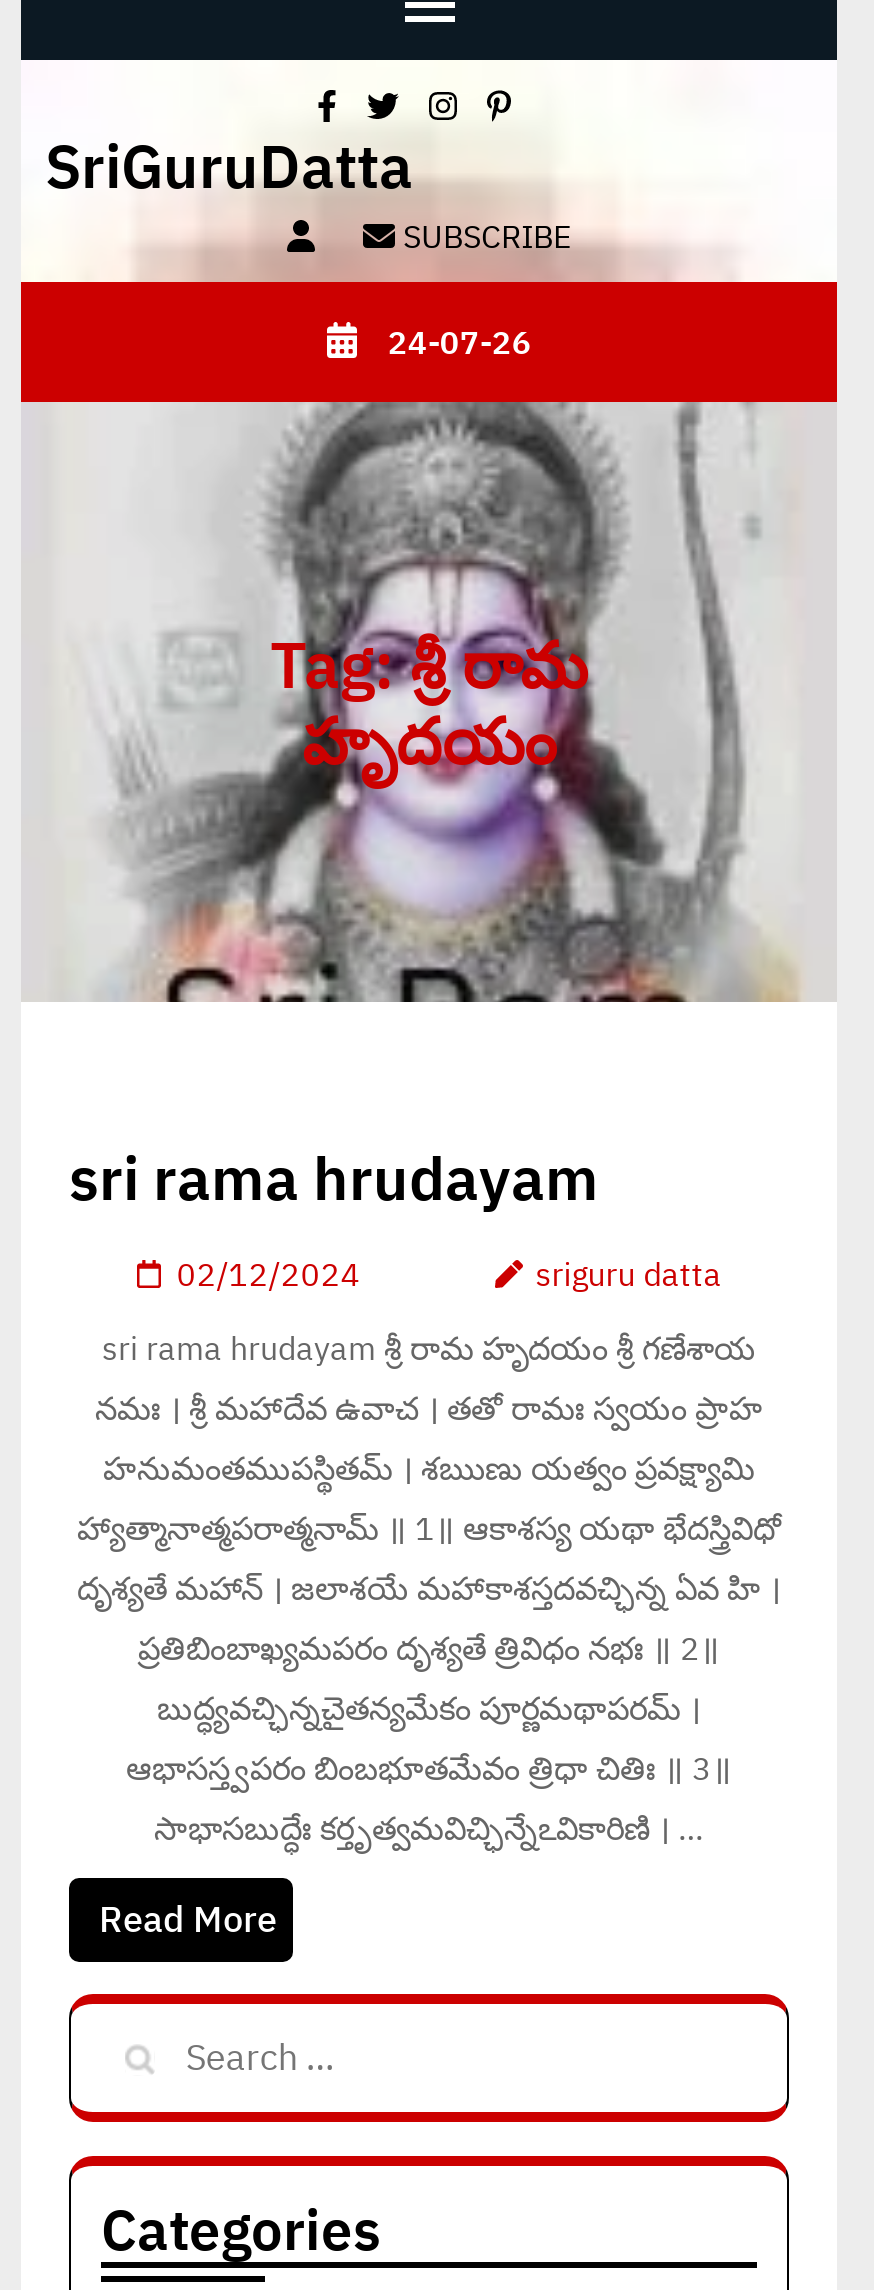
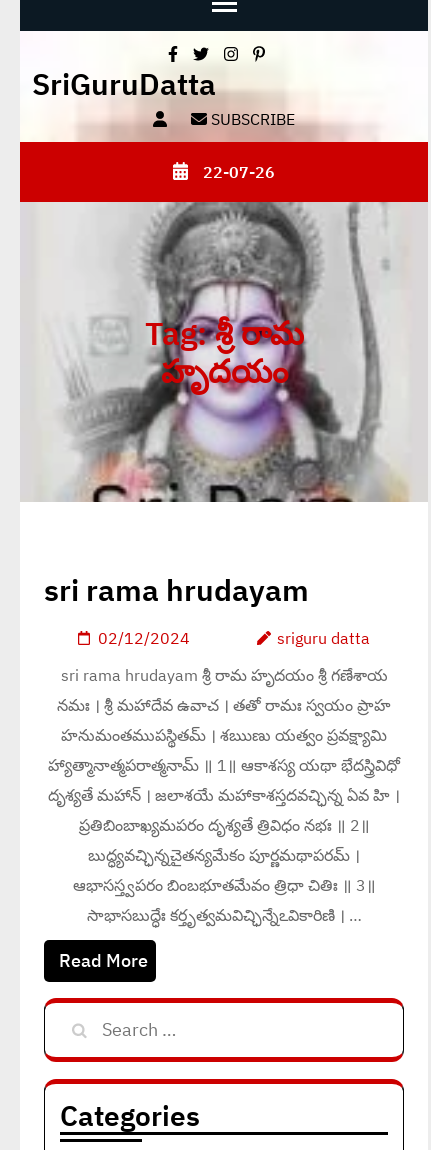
- 24-07-26
+ 22-07-26
